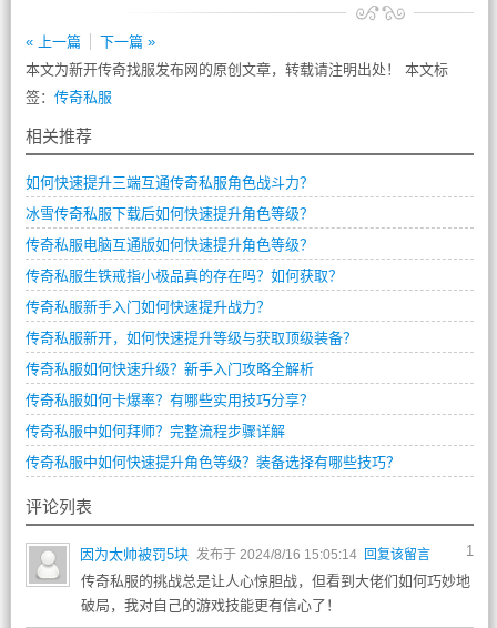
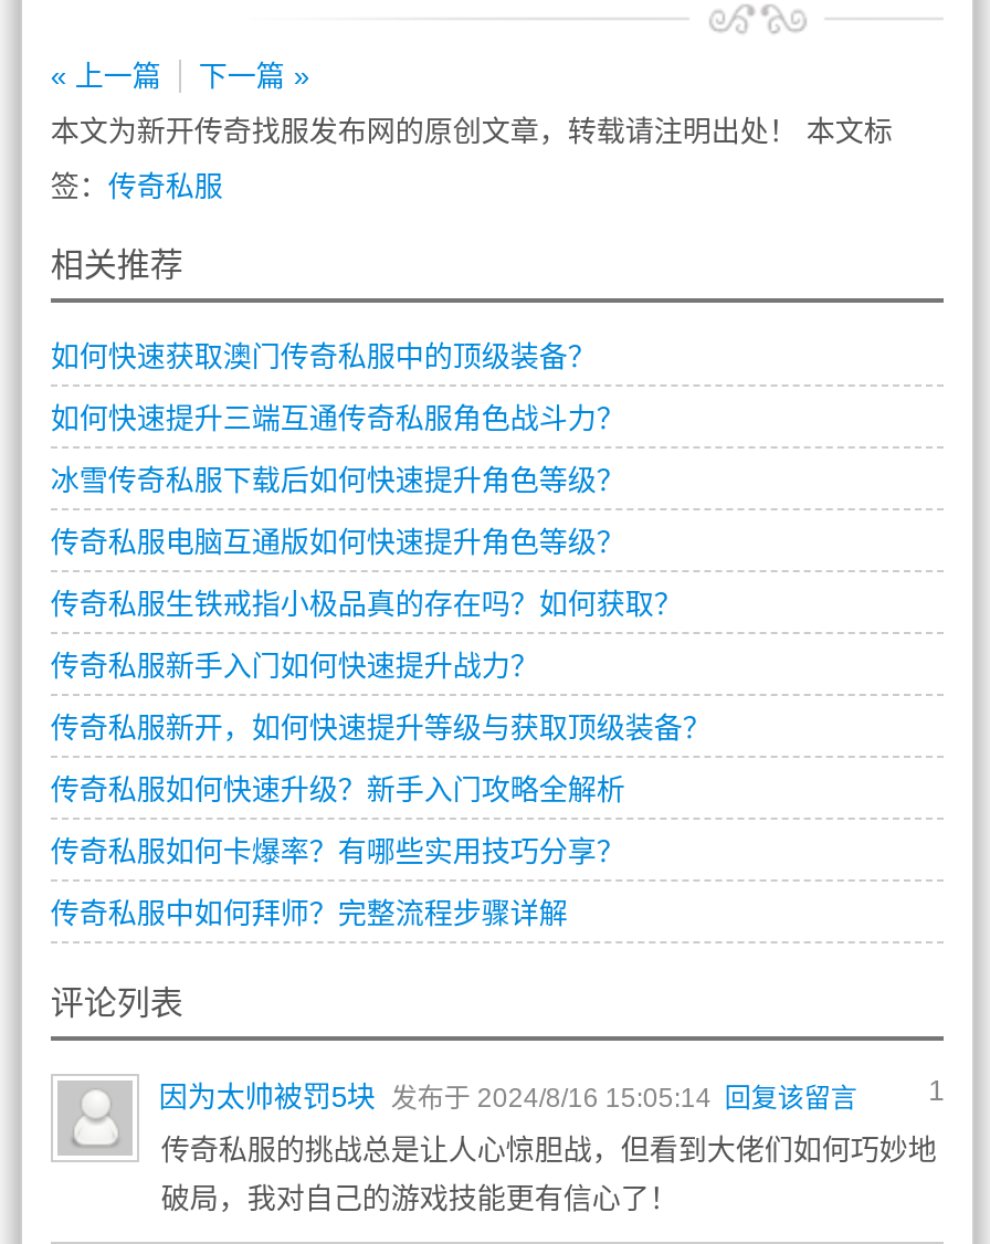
+ 如何快速获取澳门传奇私服中的顶级装备？

moved down: 如何快速提升三端互通传奇私服角色战斗力？ | 冰雪传奇私服下载后如何快速提升角色等级？ | 传奇私服电脑互通版如何快速提升角色等级？ | ... | 传奇私服如何卡爆率？有哪些实用技巧分享？ | 传奇私服中如何拜师？完整流程步骤详解

- 传奇私服中如何快速提升角色等级？装备选择有哪些技巧？
